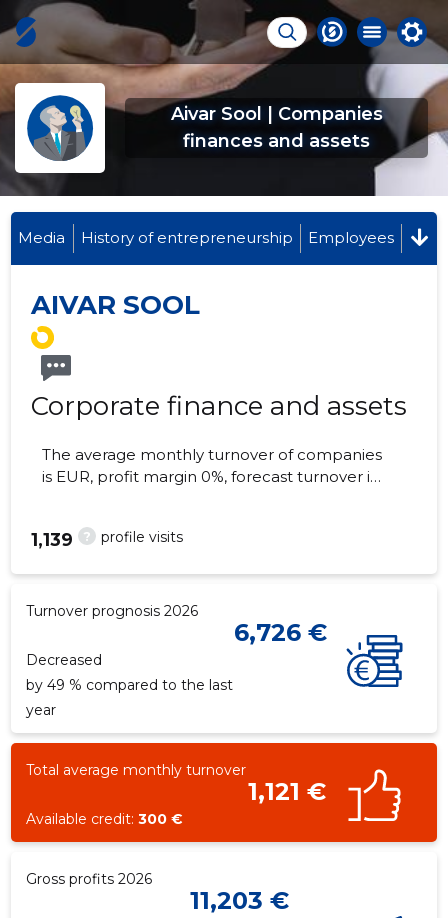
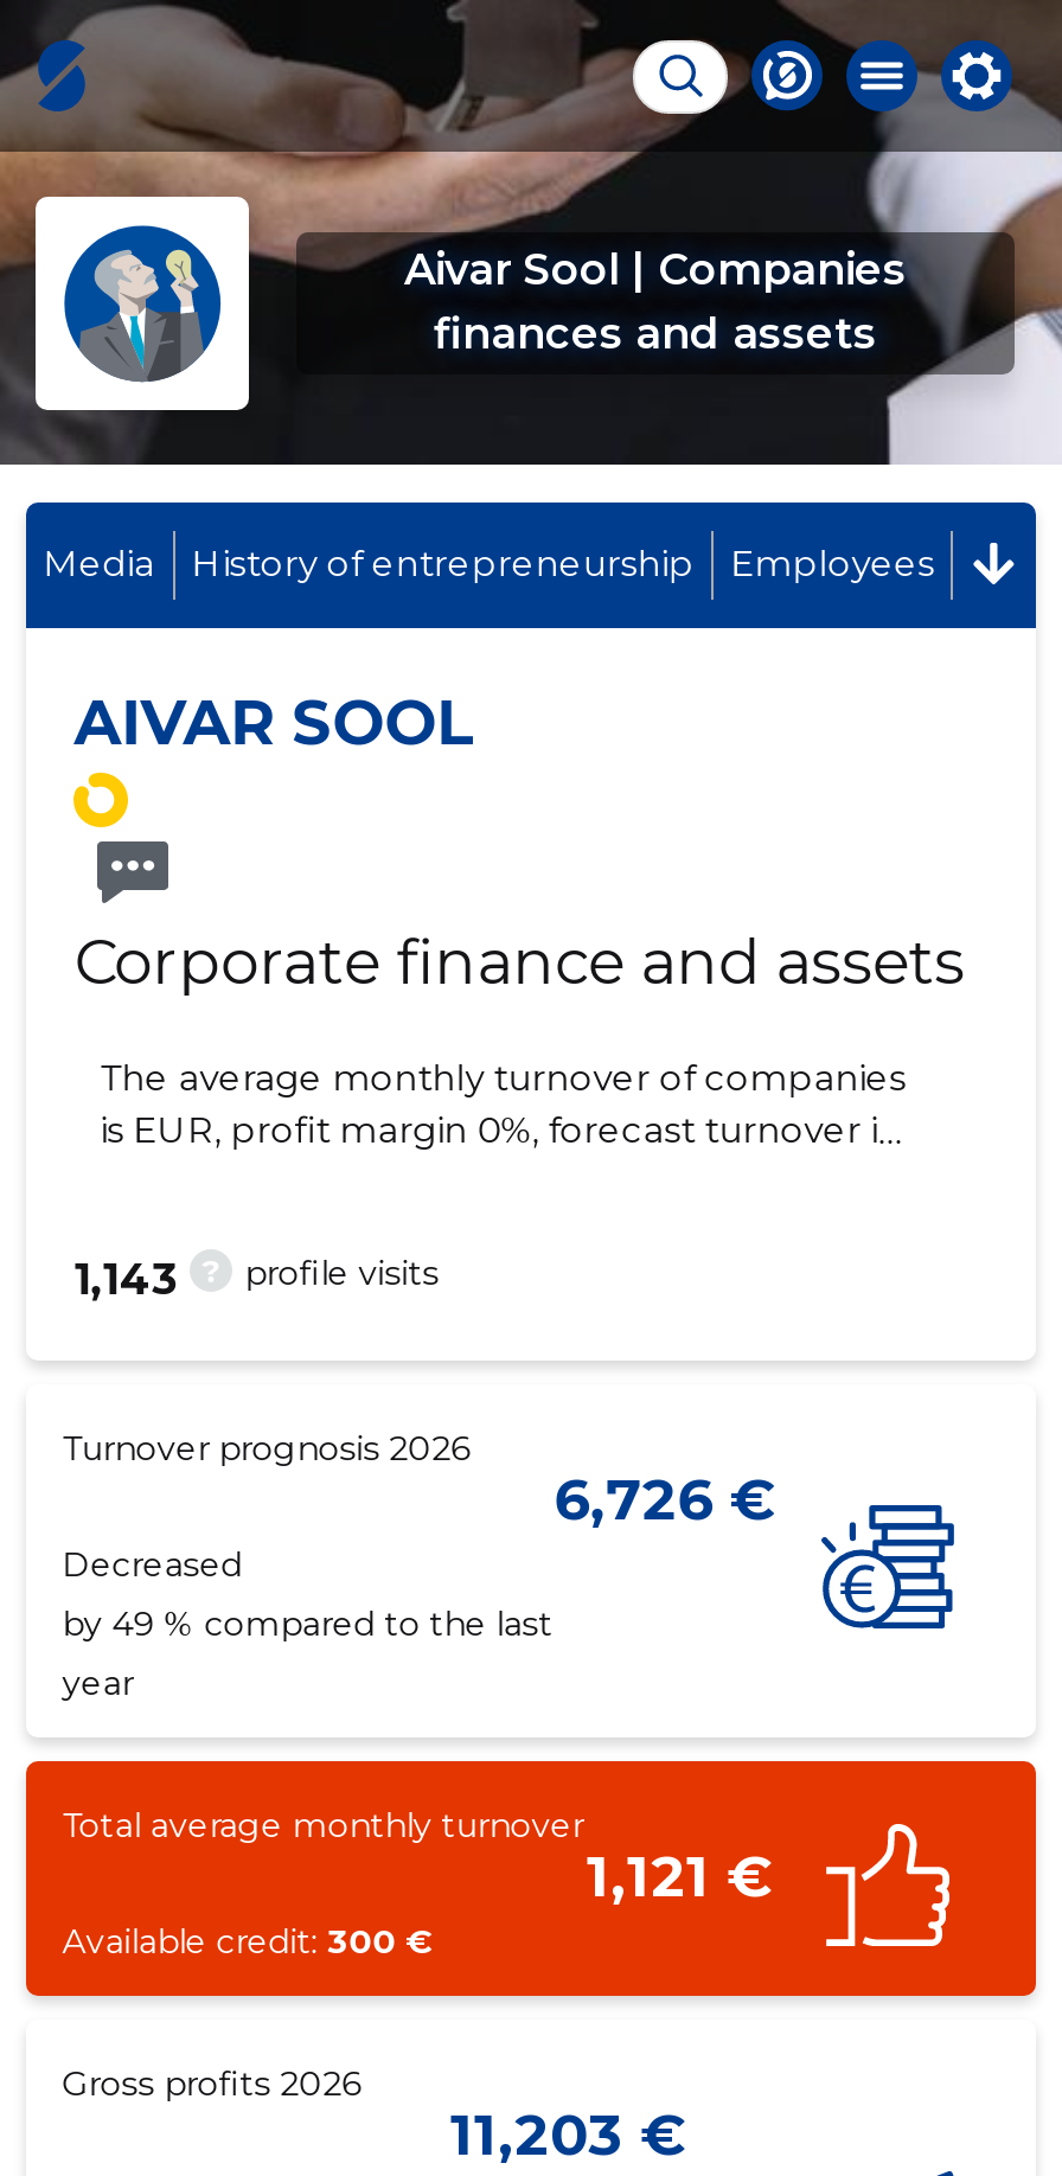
- 1,139
+ 1,143
